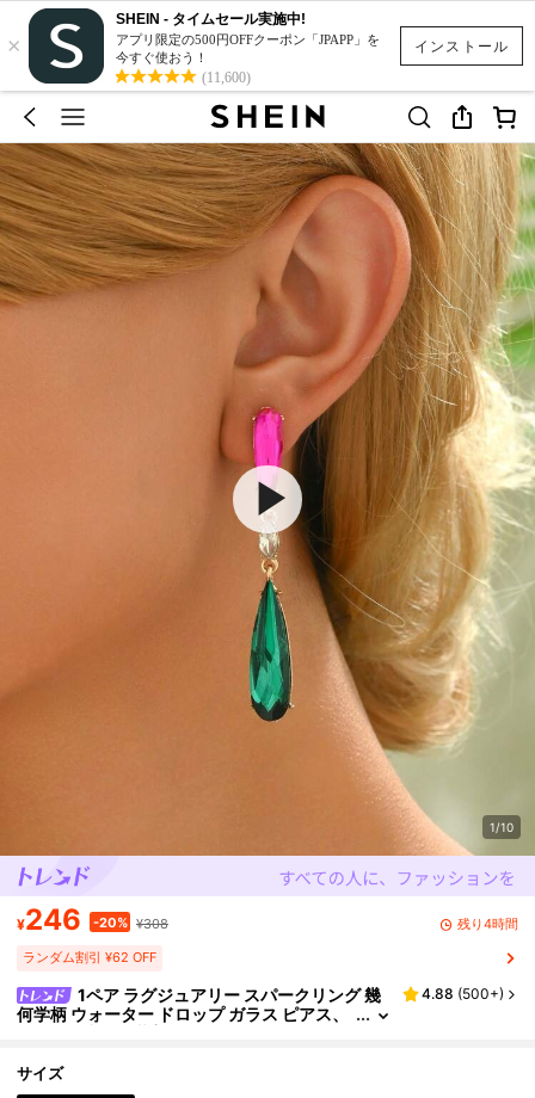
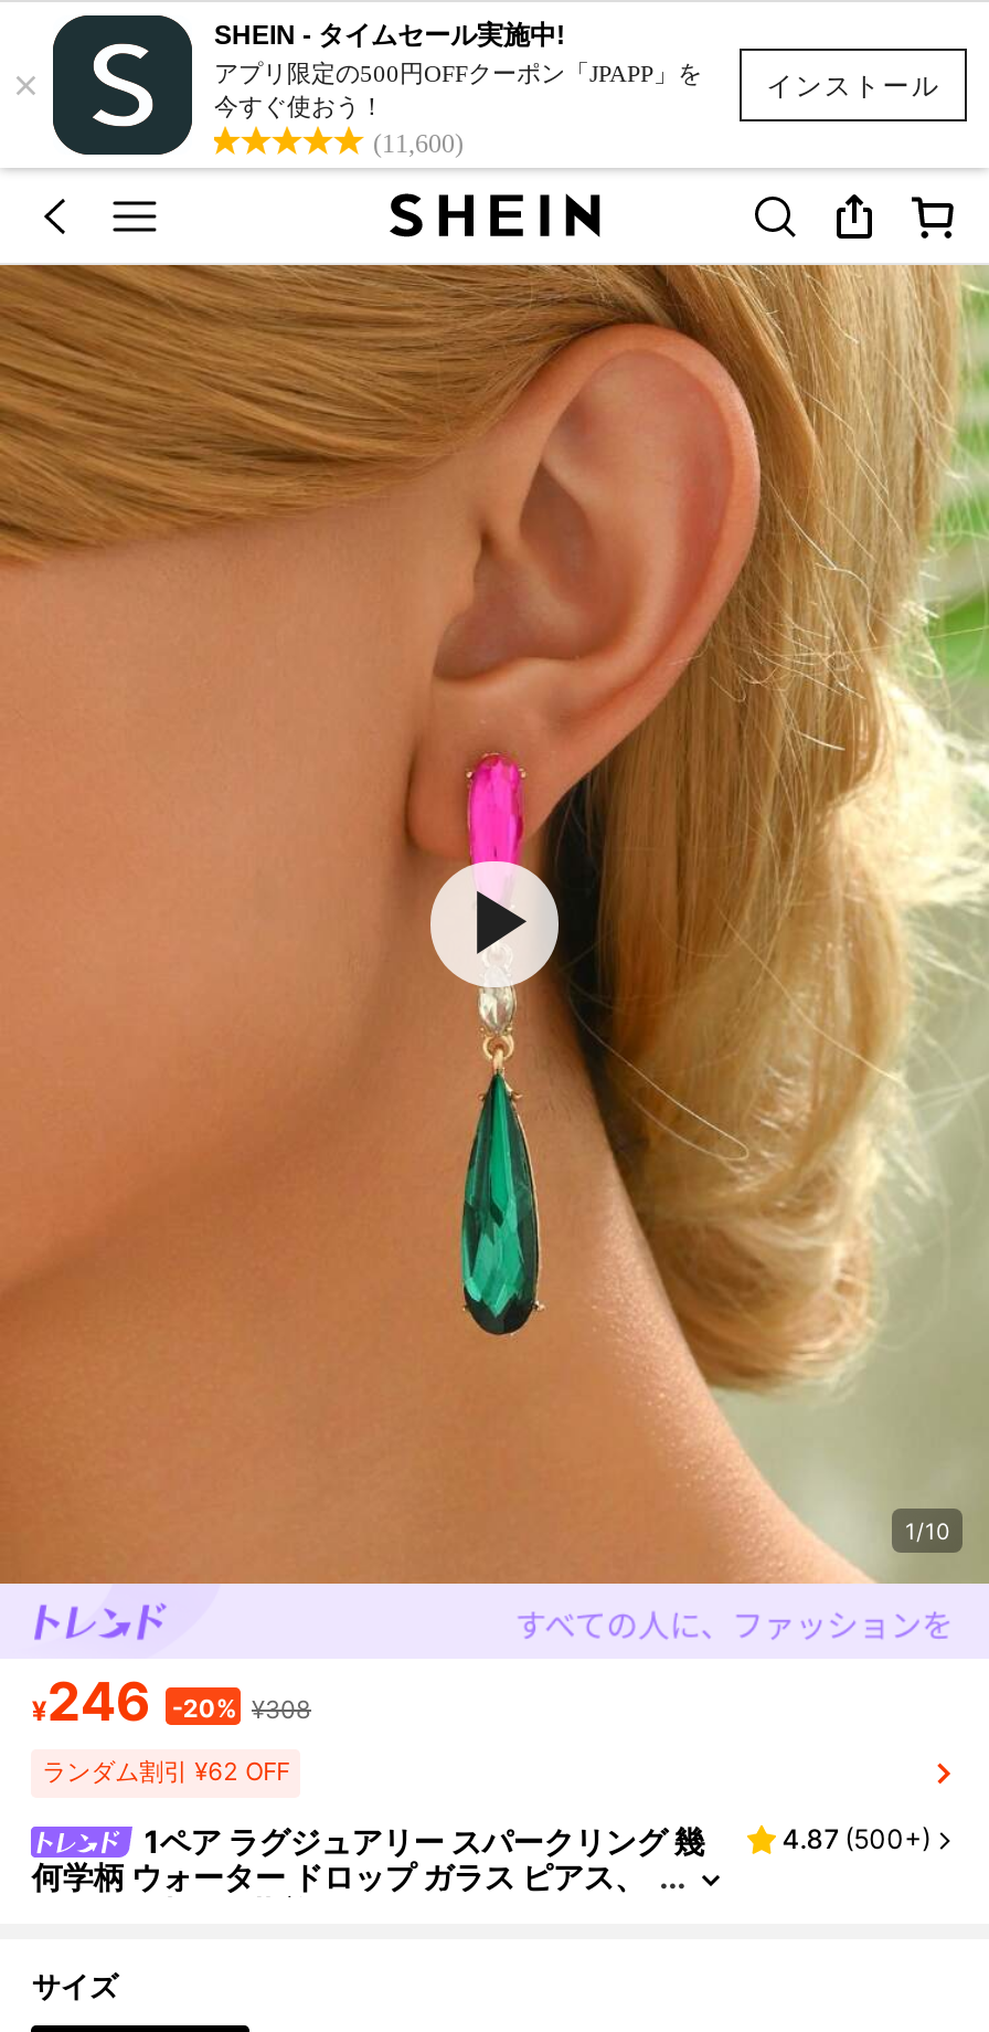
- 残り4時間

- 4.88 (500+)
+ 4.87 (500+)
